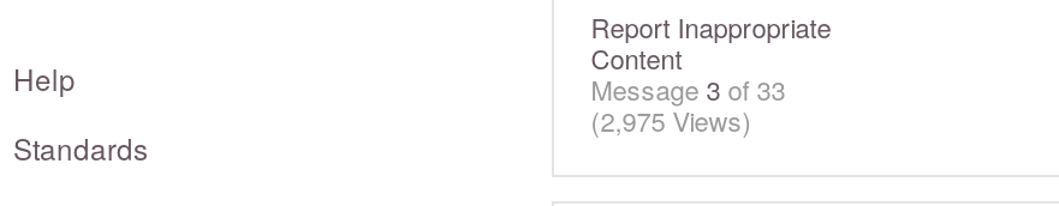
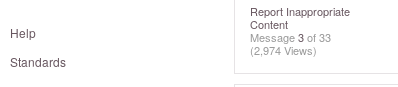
- (2,975 Views)
+ (2,974 Views)
